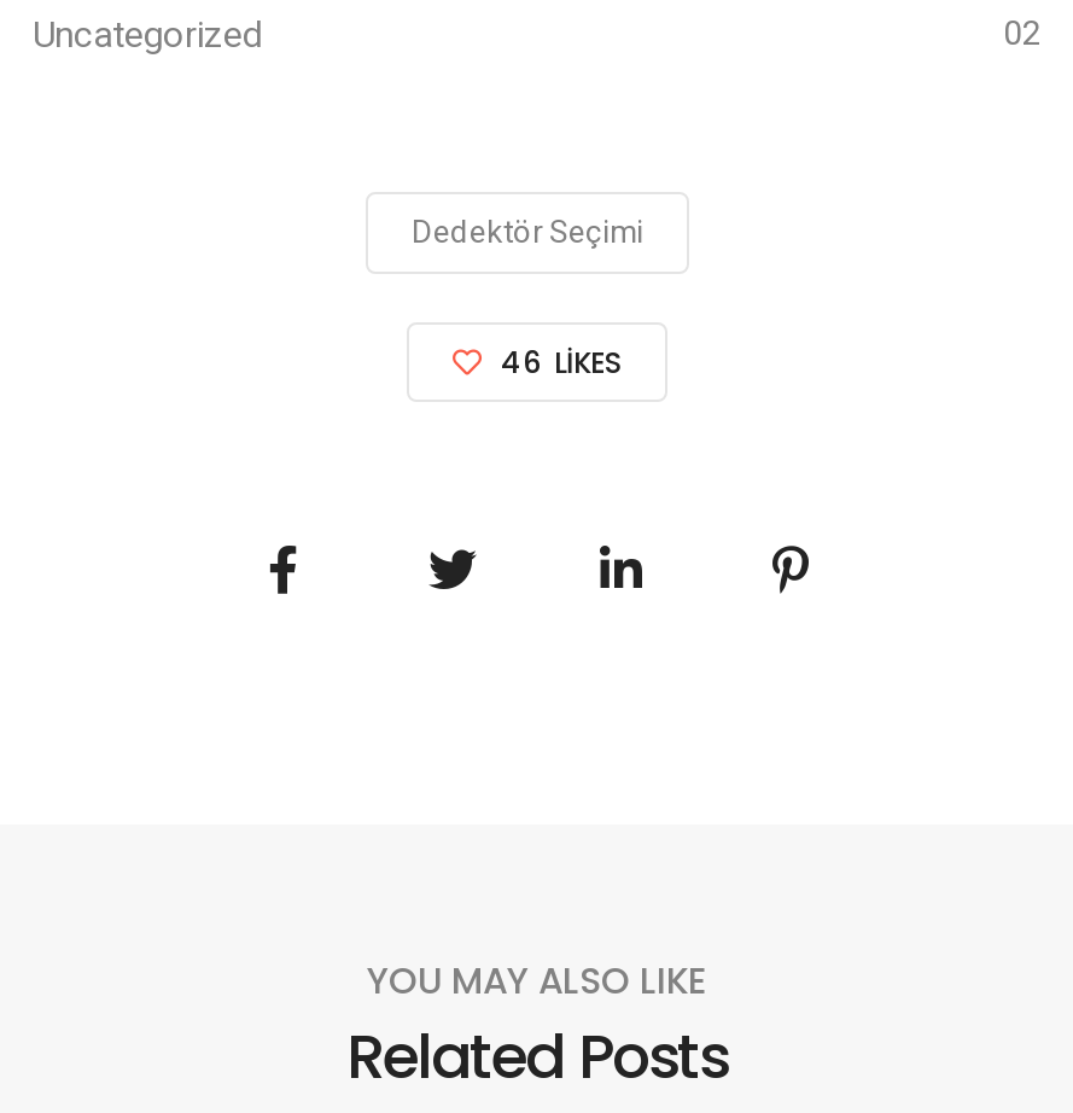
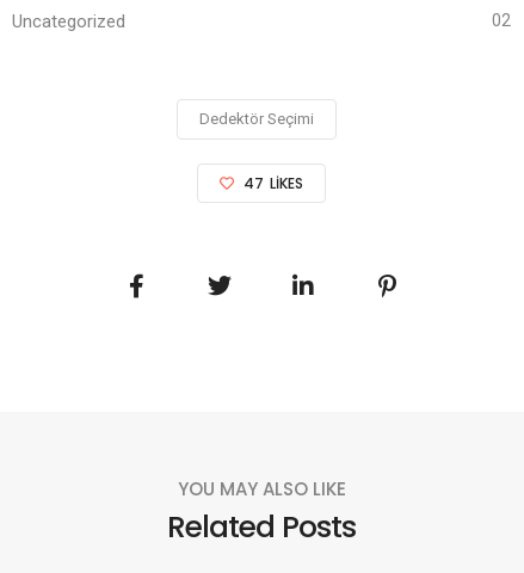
- 46 LIKES
+ 47 LIKES
